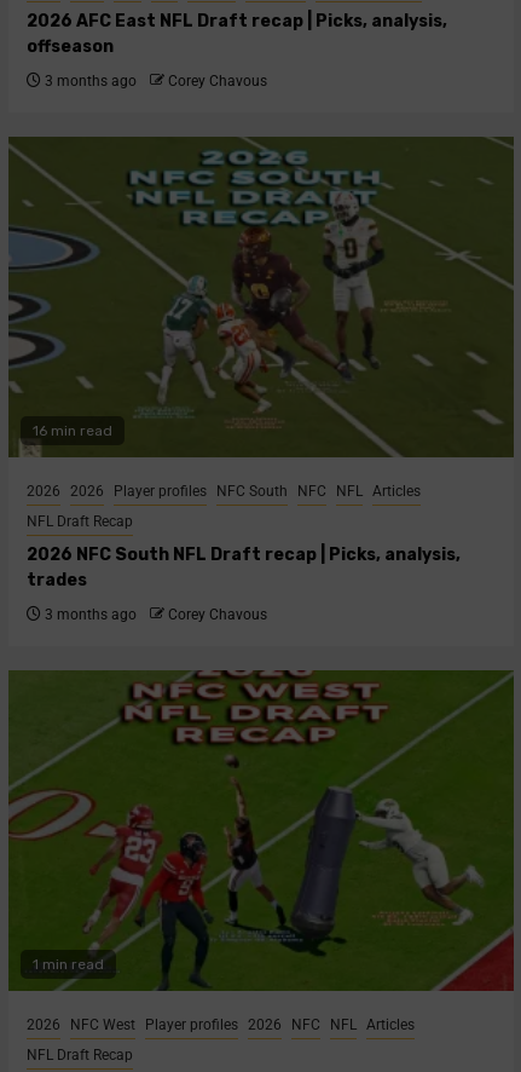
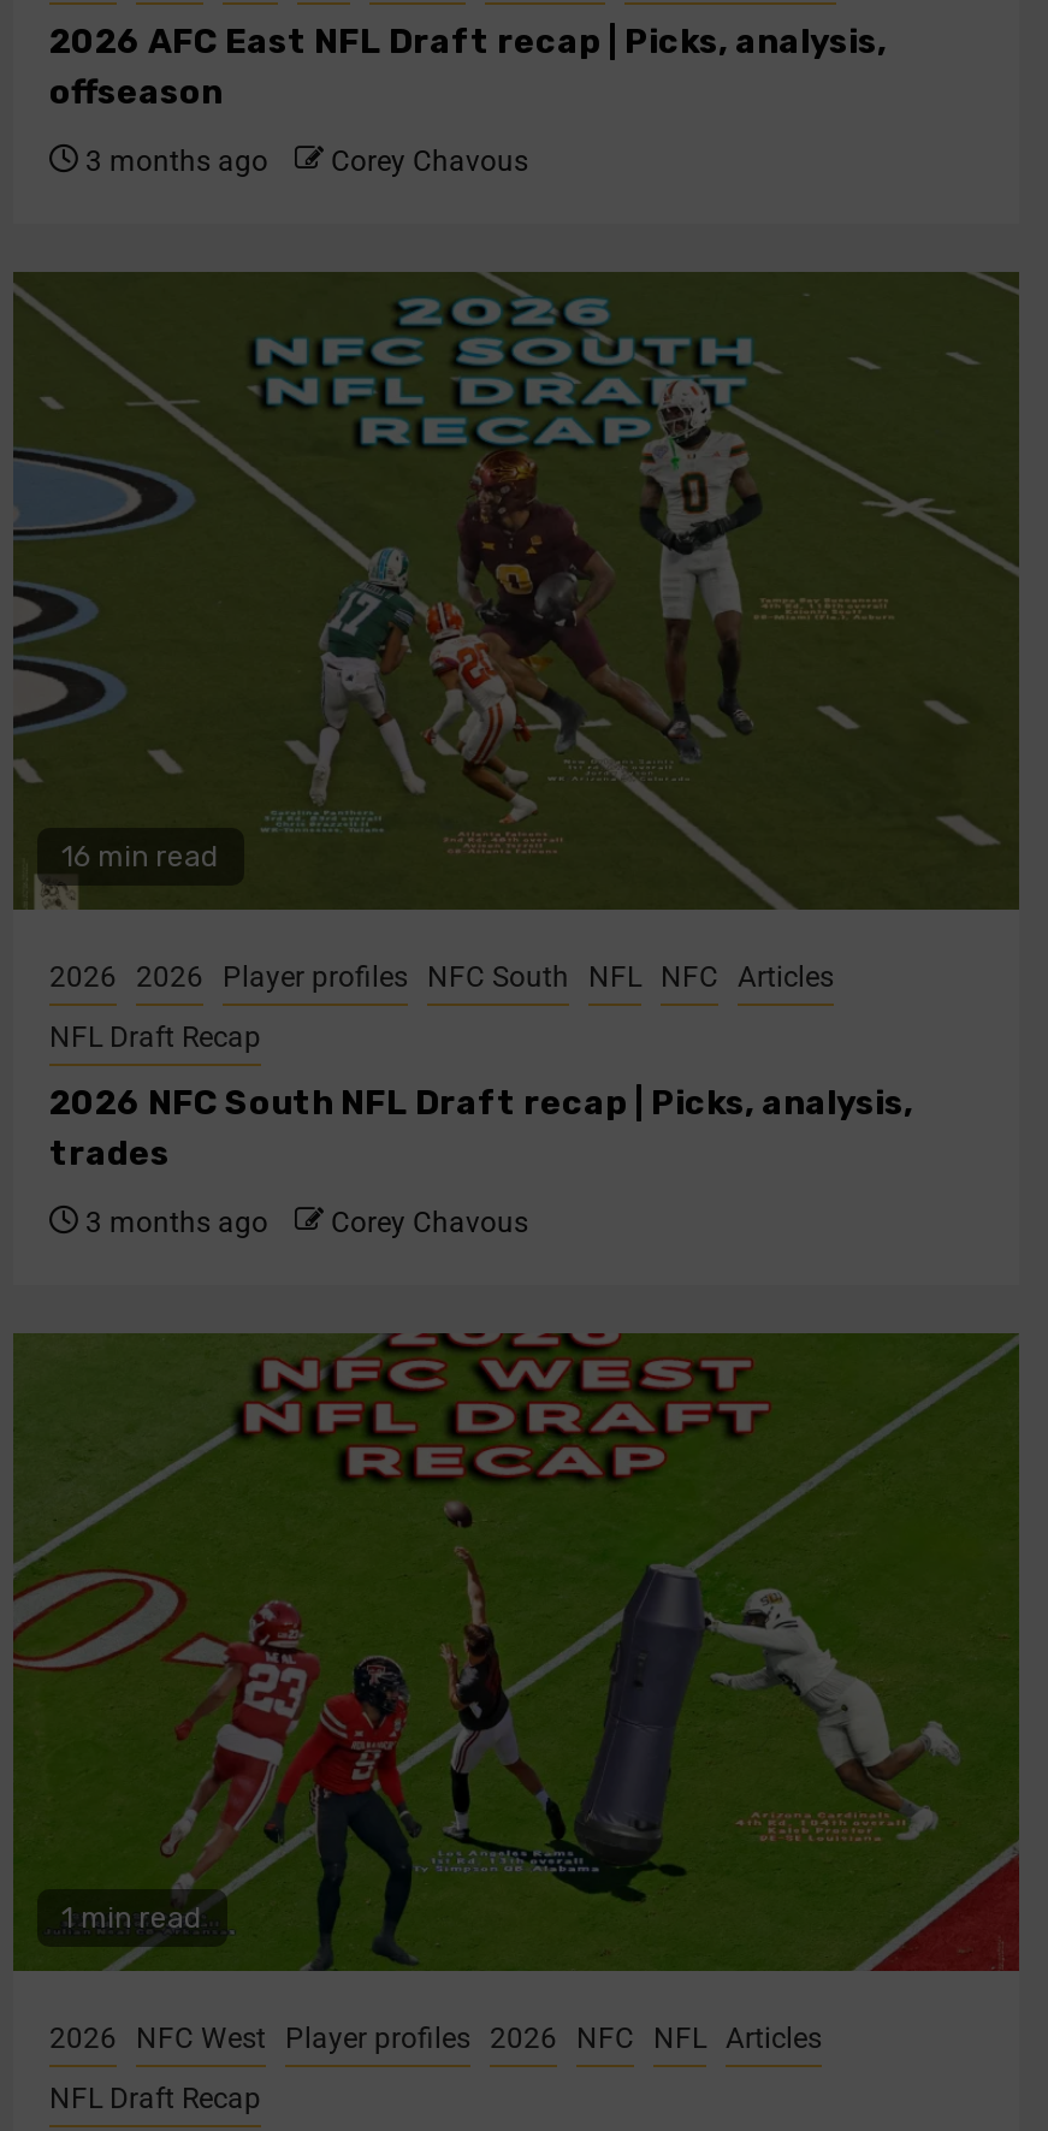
- 2026 2026 Player profiles NFC South NFC NFL Articles
+ 2026 2026 Player profiles NFC South NFL NFC Articles
